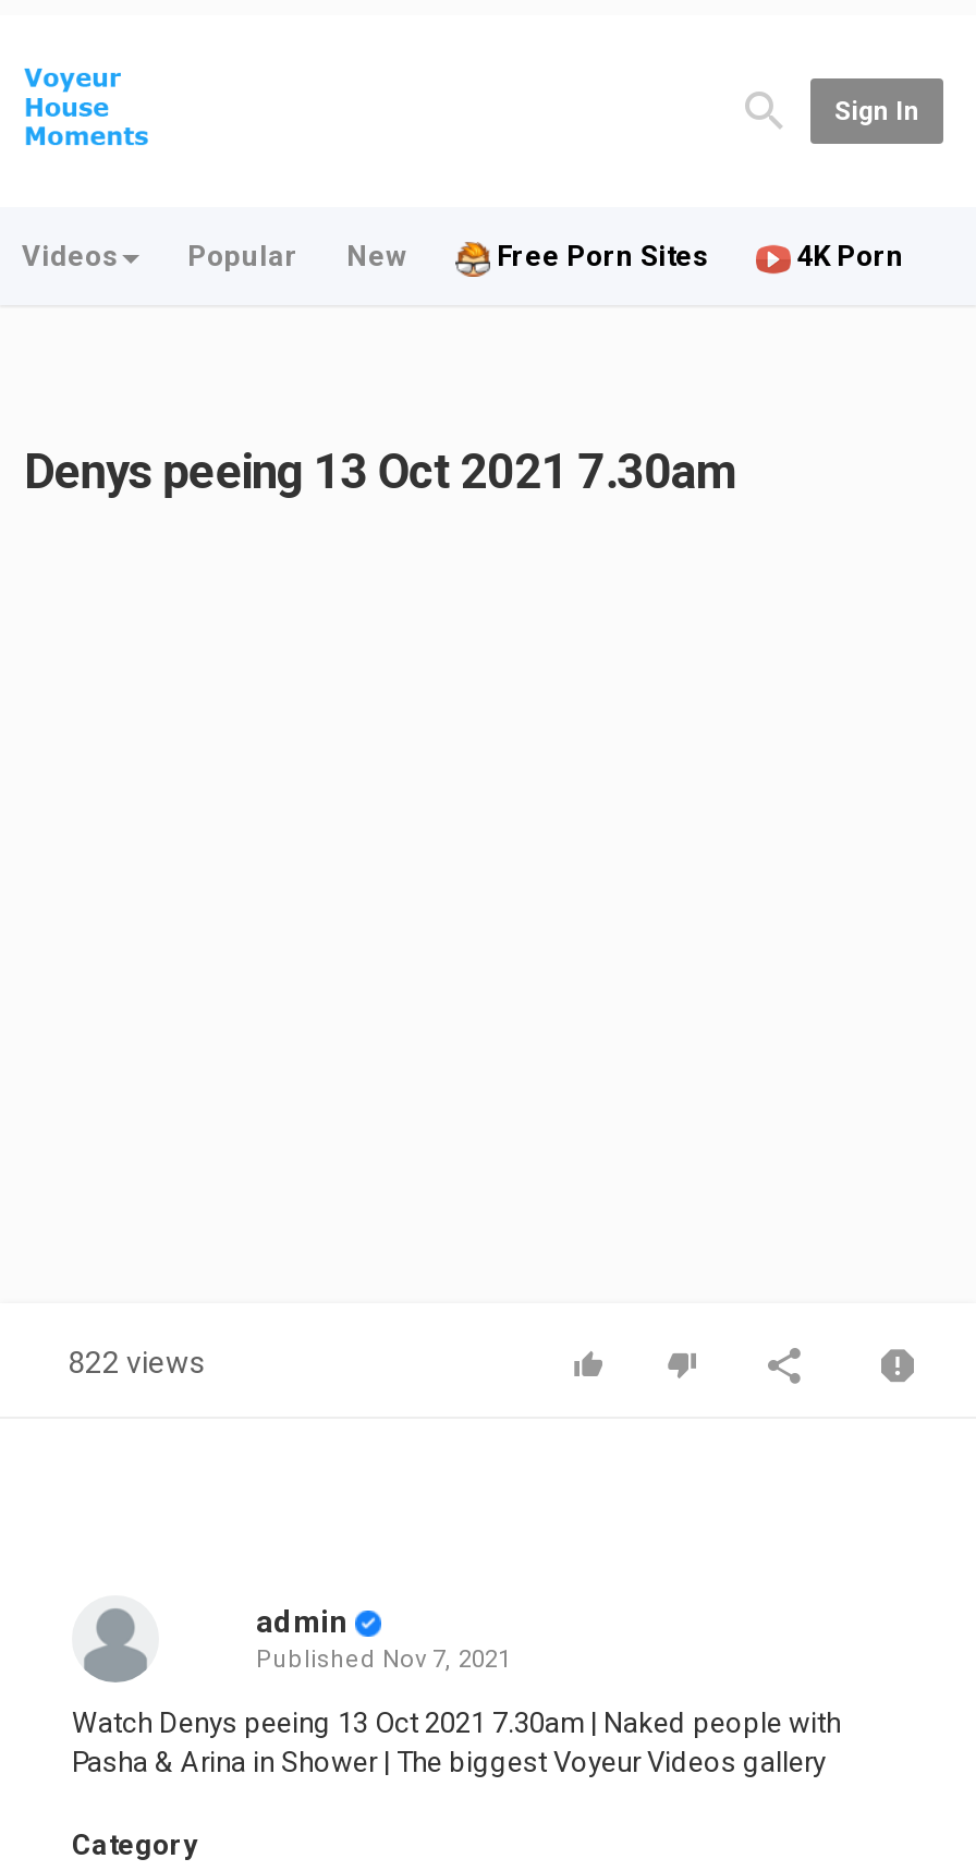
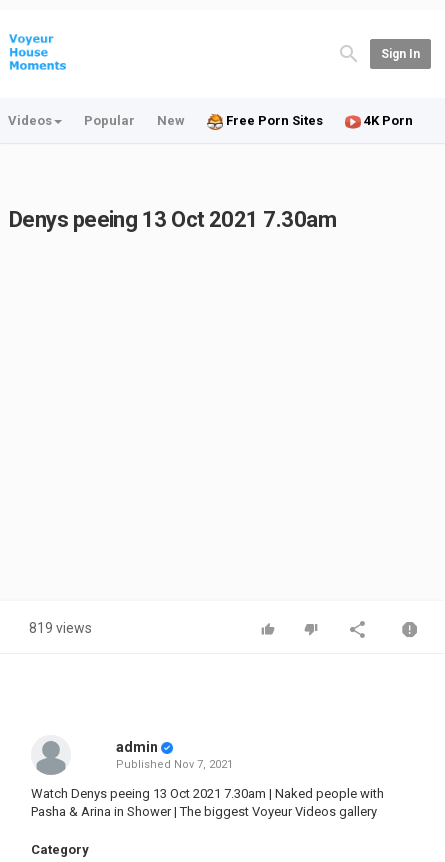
- 822 views
+ 819 views
